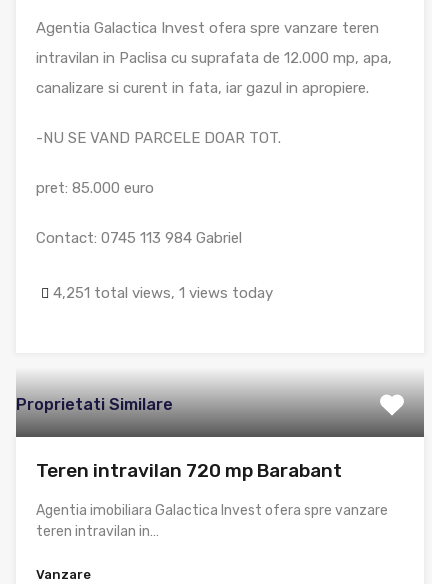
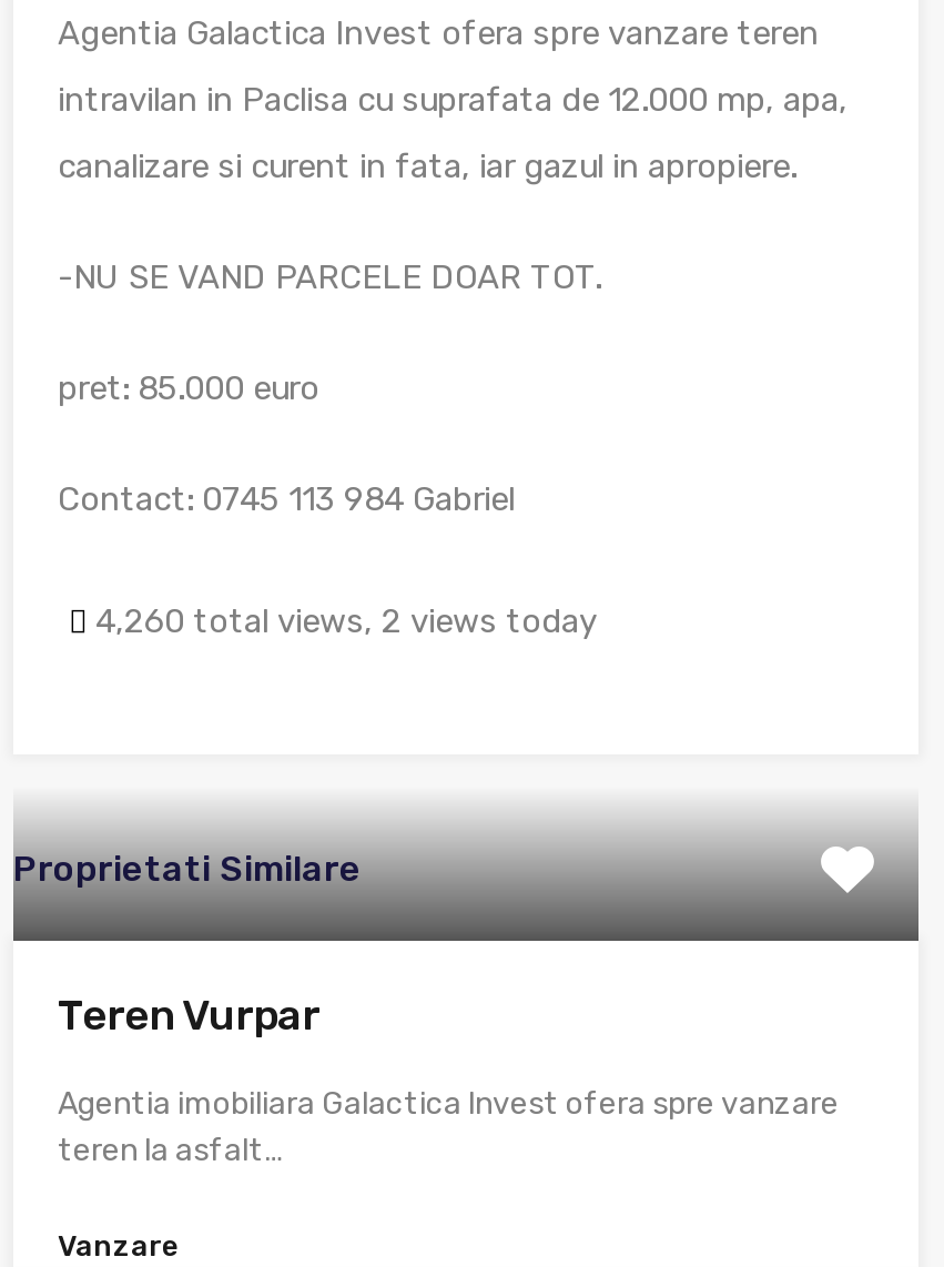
- 4,251 total views, 1 views today
+ 4,260 total views, 2 views today

- Teren intravilan 720 mp Barabant
+ Teren Vurpar

- teren intravilan in…
+ teren la asfalt…
